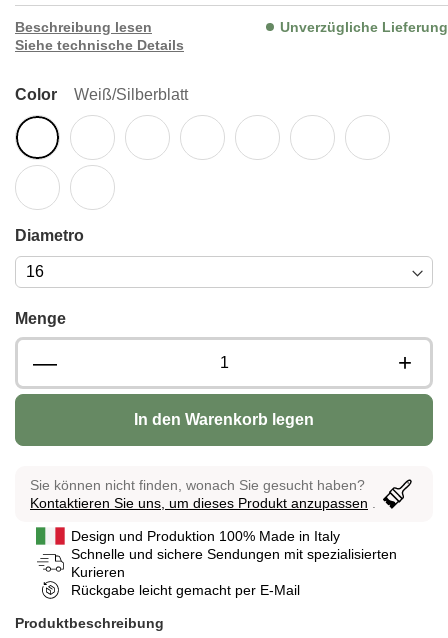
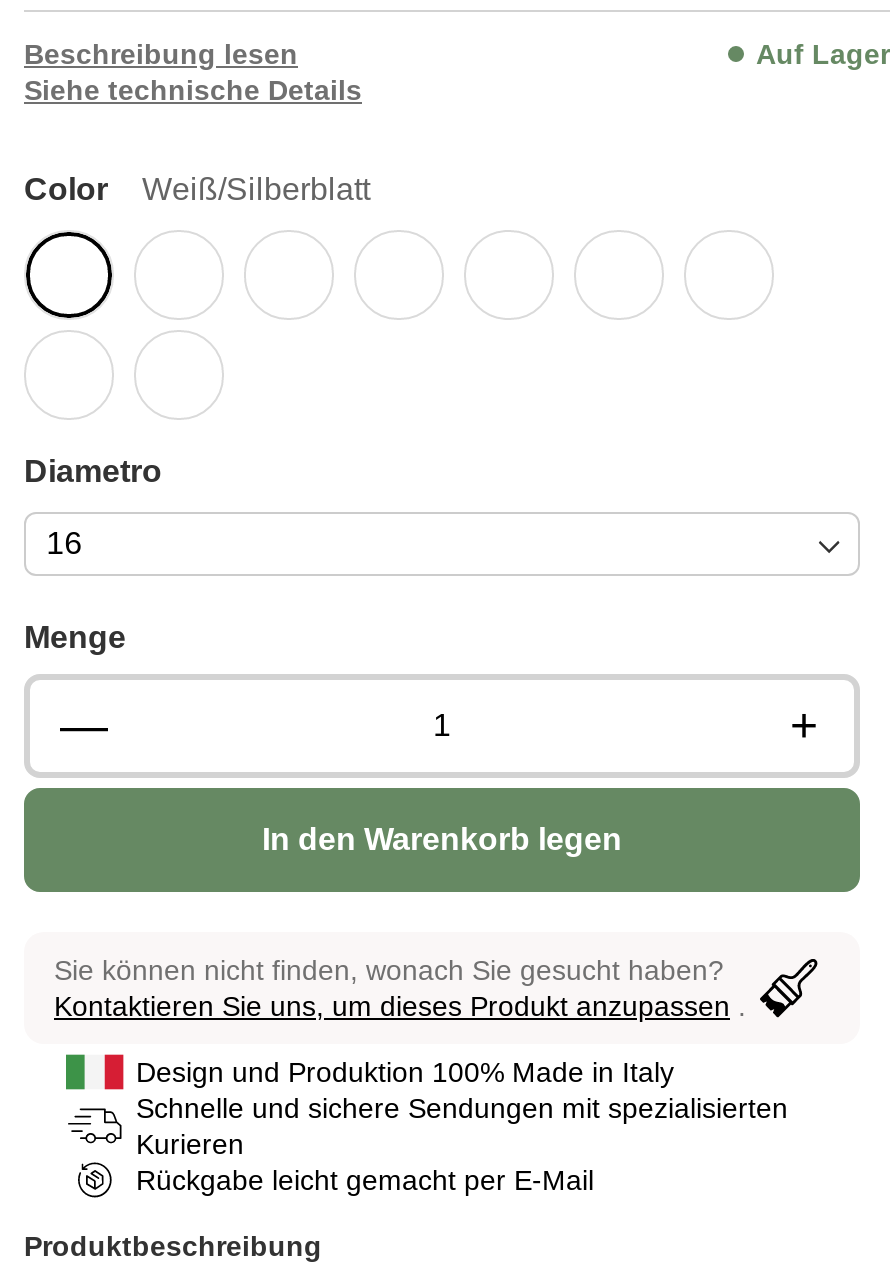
- Unverzügliche Lieferung
+ Auf Lager
